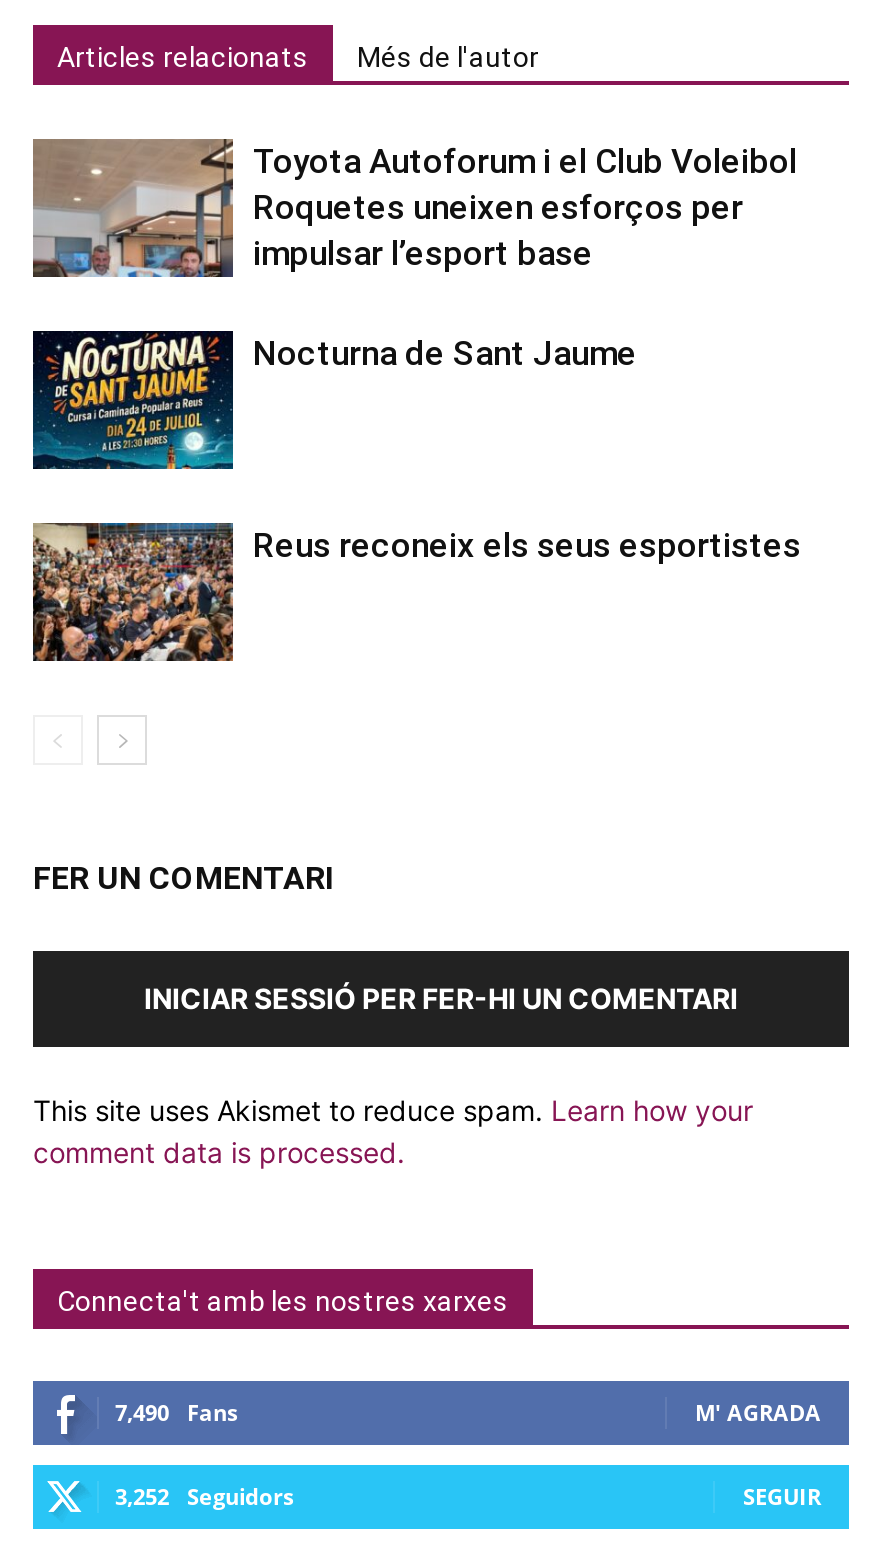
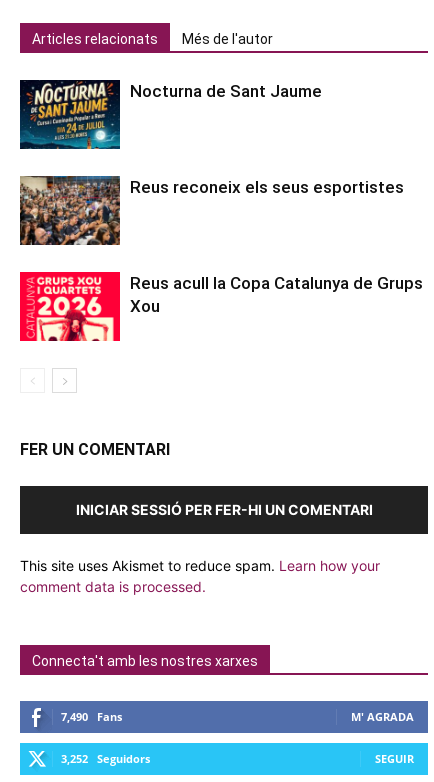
- [image]
- Toyota Autoforum i el Club Voleibol
- Roquetes uneixen esforços per
- impulsar l’esport base

moved up: [image] | Nocturna de Sant Jaume | Reus reconeix els seus esportistes

moved up: [image]

+ [image]
+ Reus acull la Copa Catalunya de Grups
+ Xou
